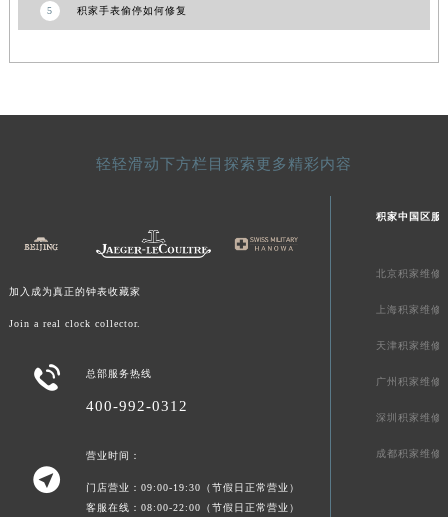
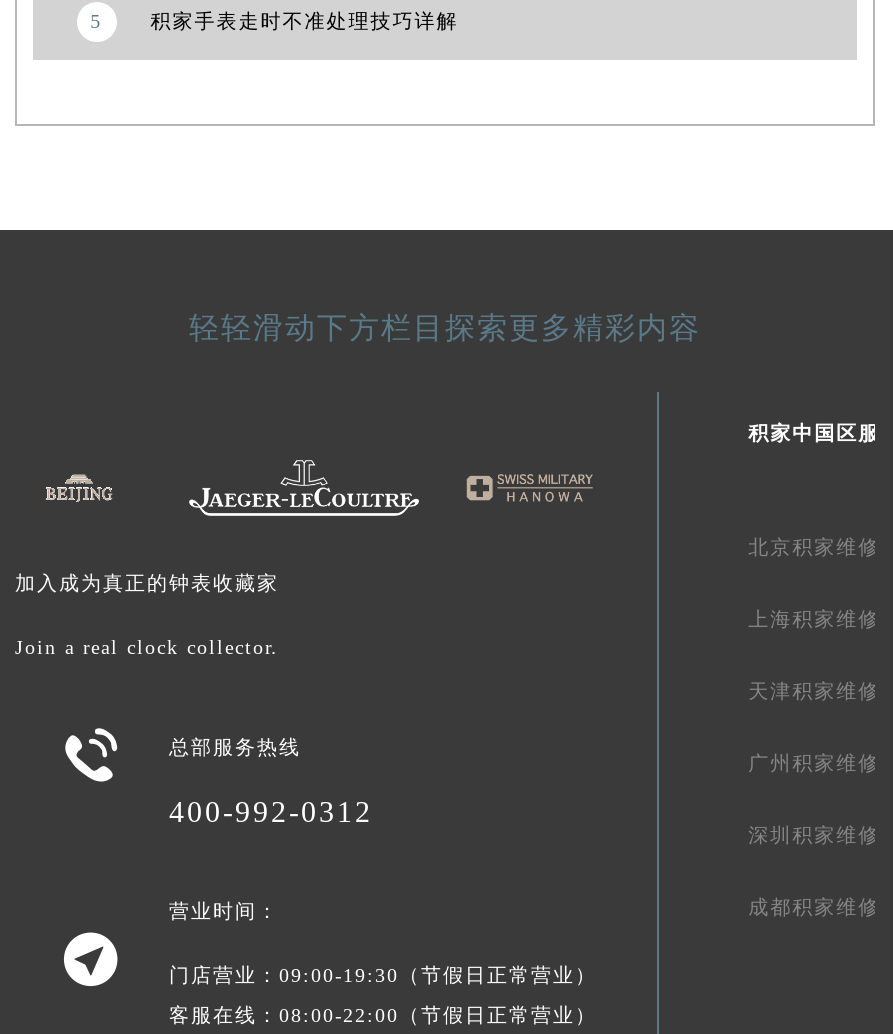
- 积家手表偷停如何修复
+ 积家手表走时不准处理技巧详解
